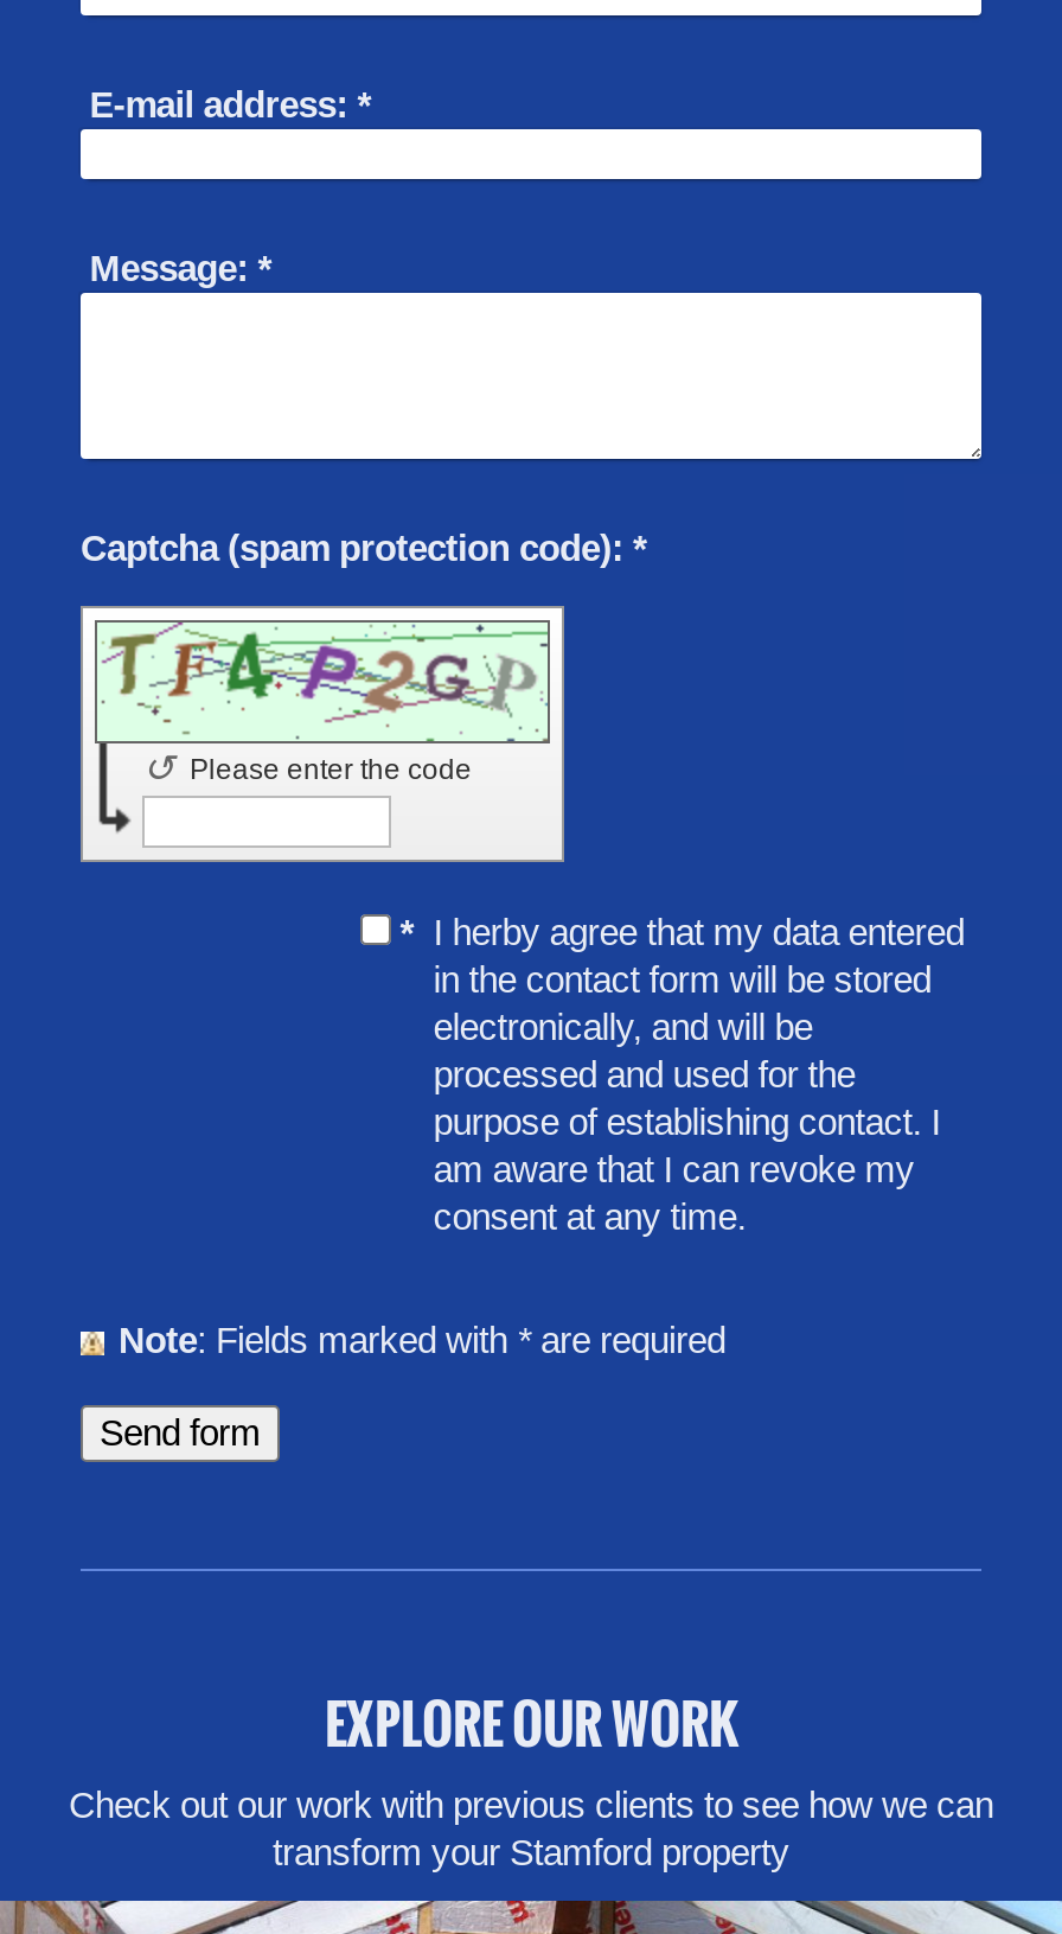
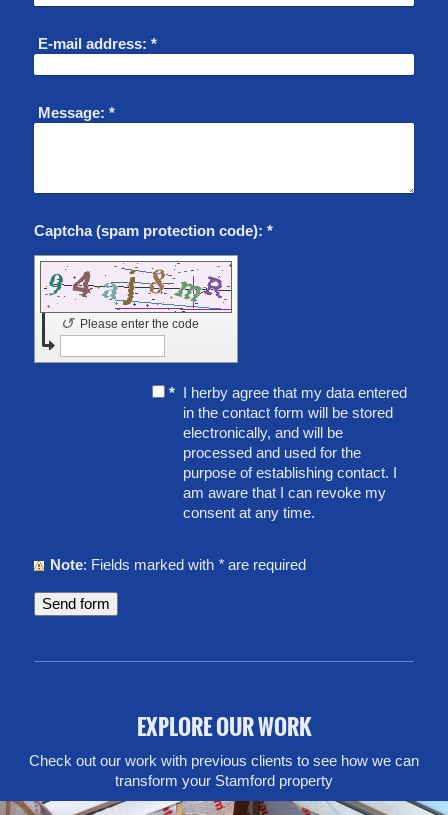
- [image]
+ [image]
